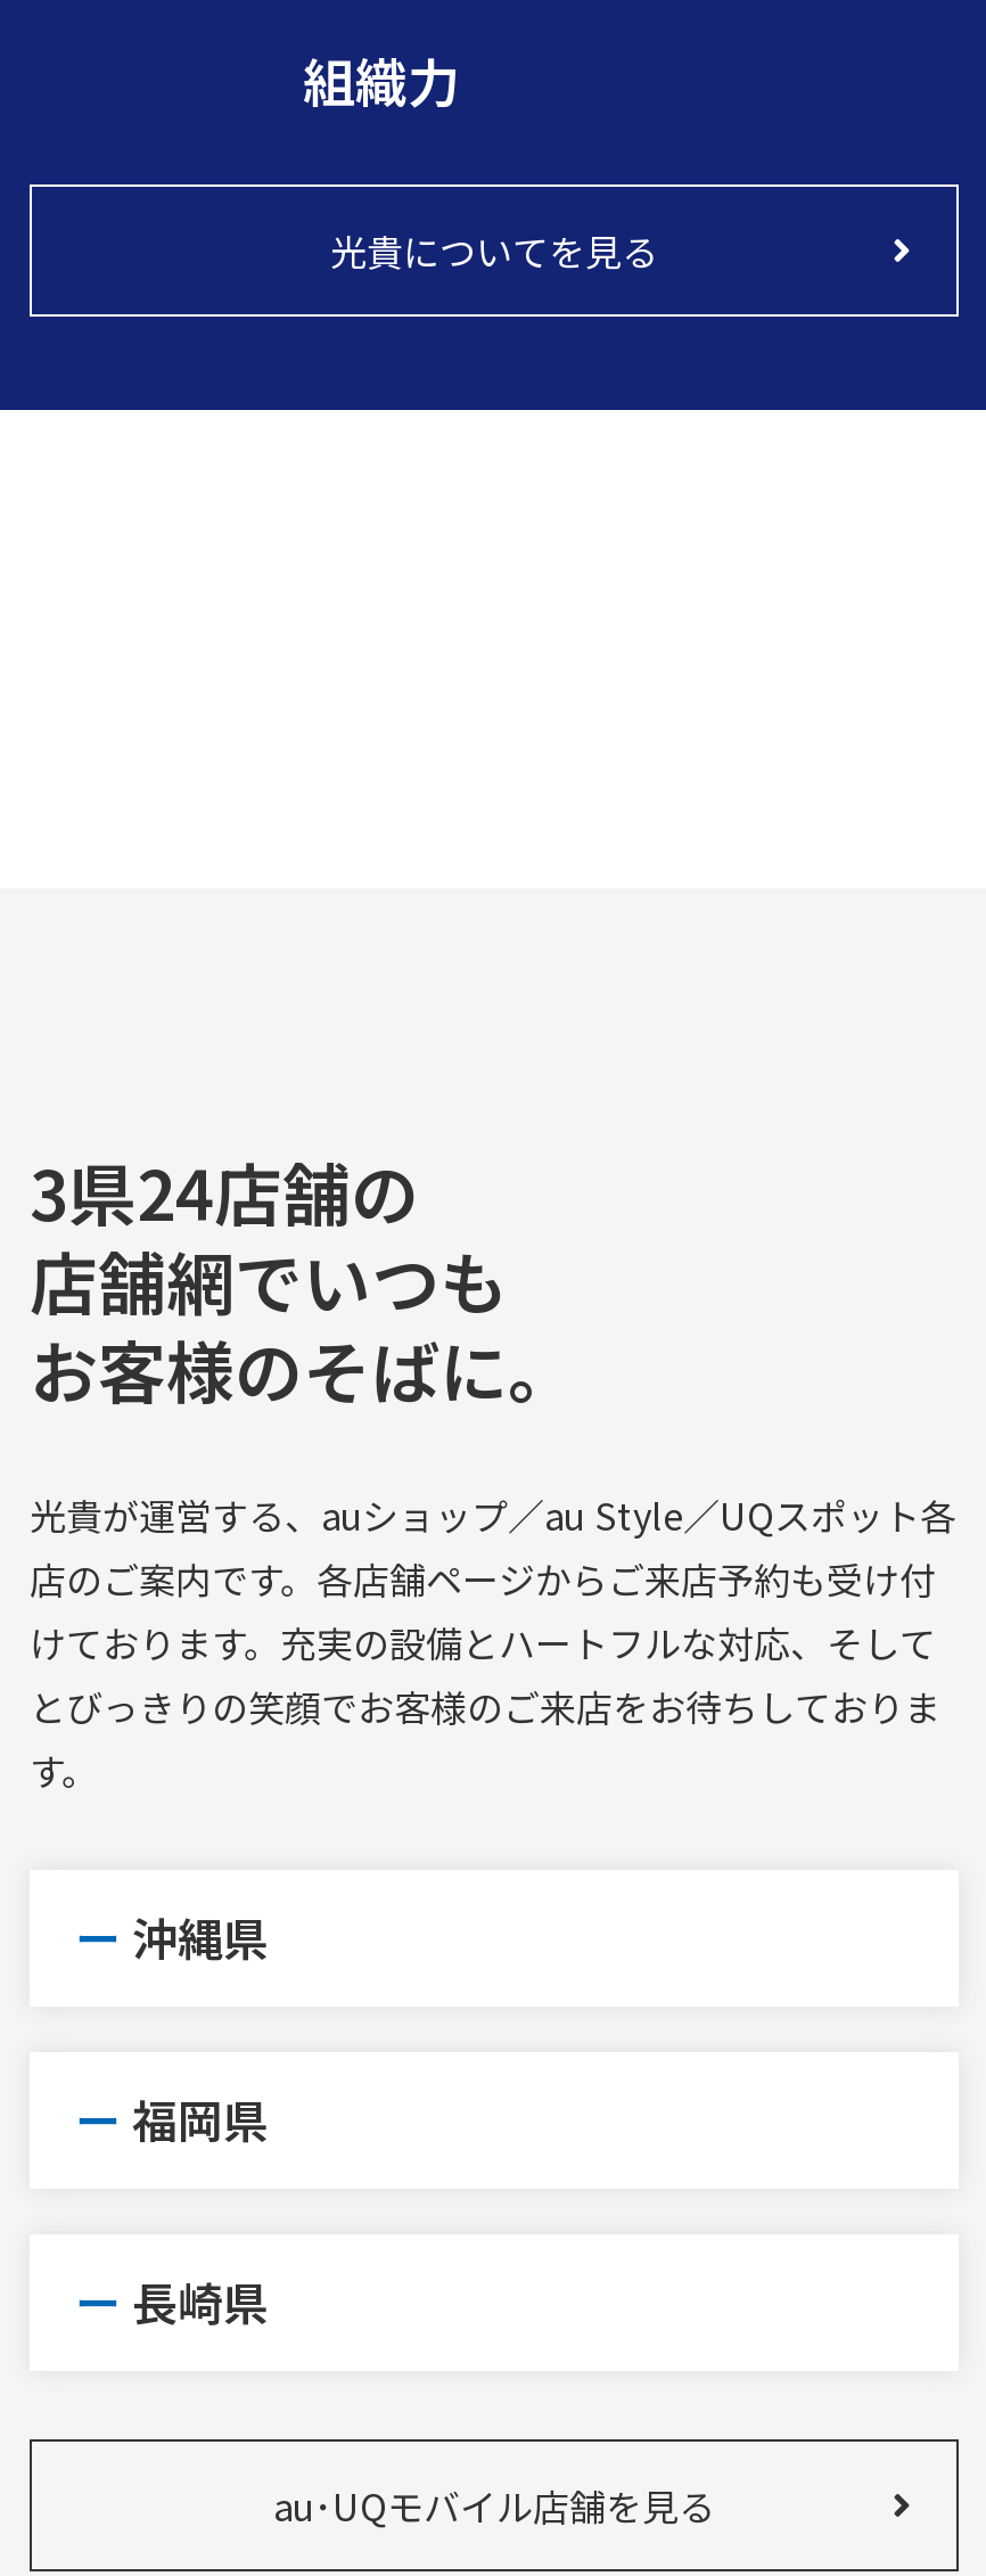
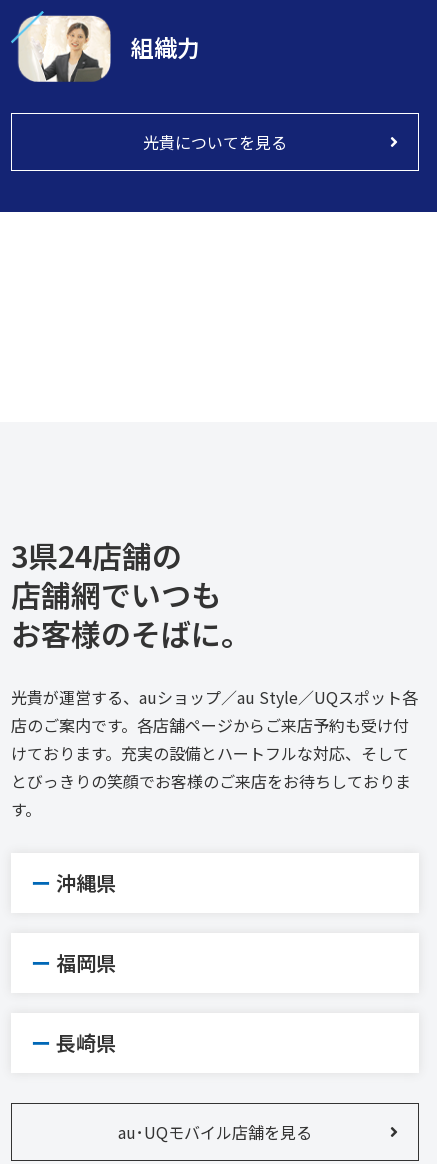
+ [image]
